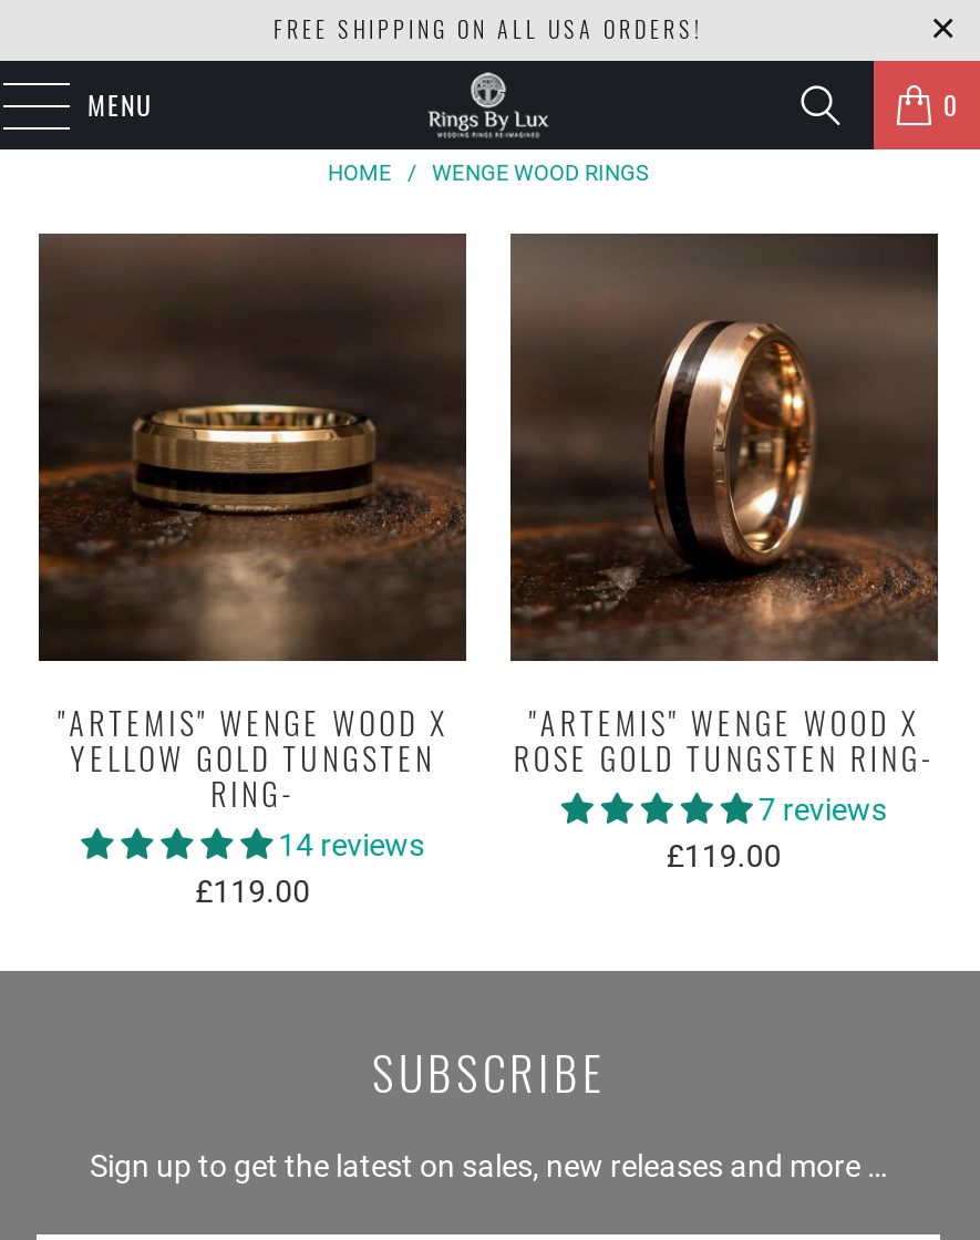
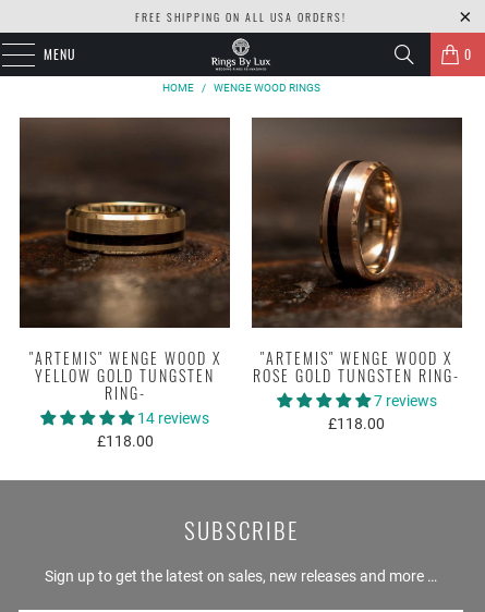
- £119.00
+ £118.00

- £119.00
+ £118.00
